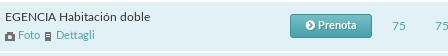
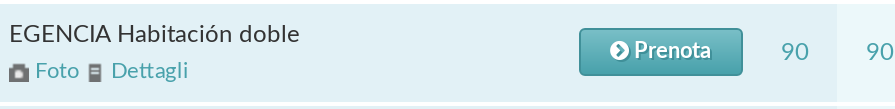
- 75
+ 90

- 75
+ 90
